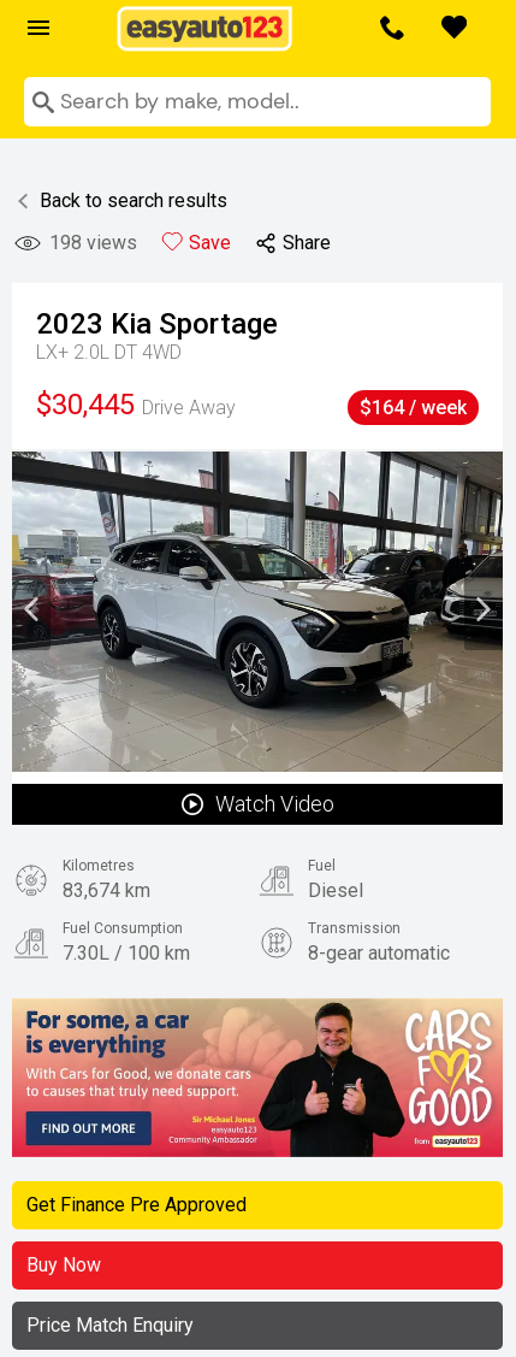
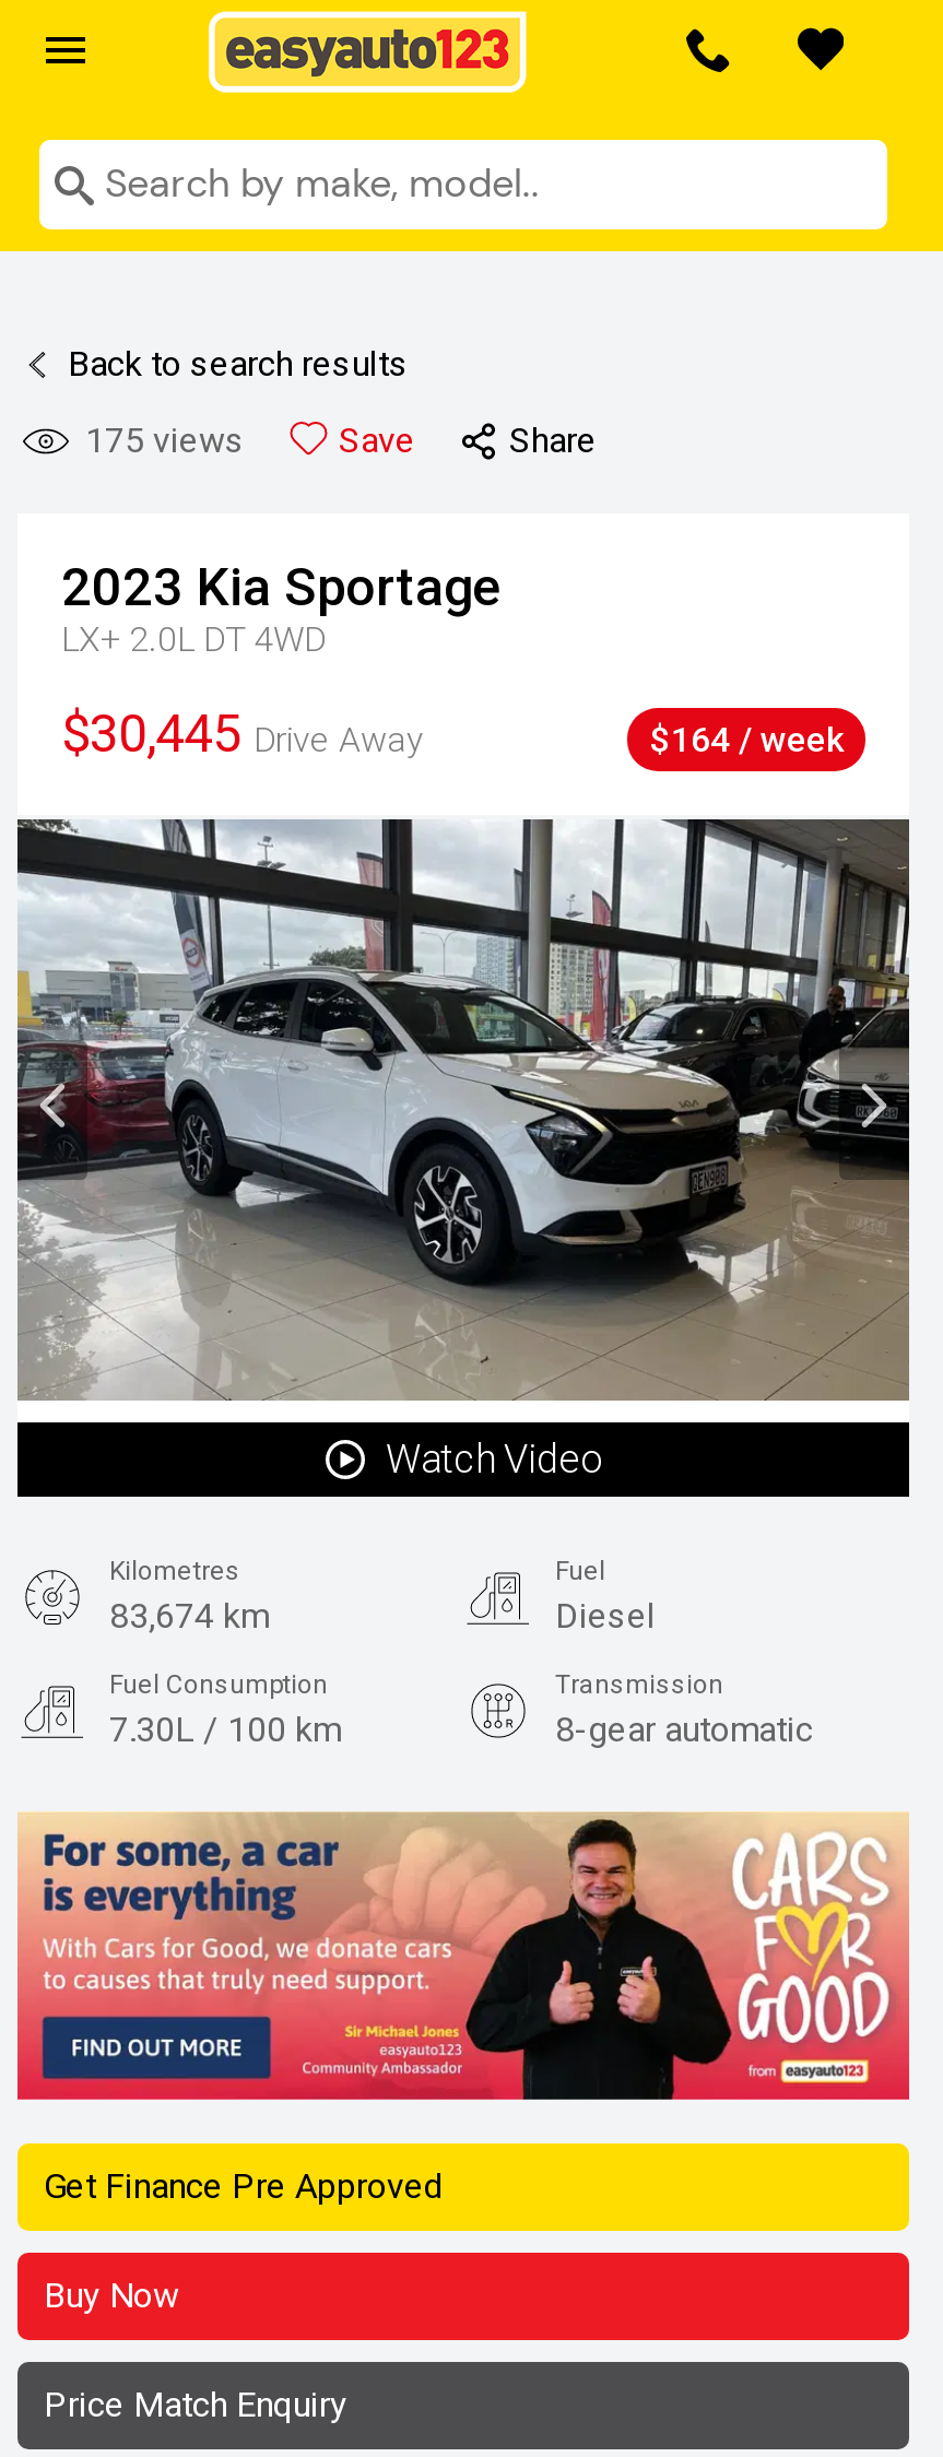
- 198 views
+ 175 views
